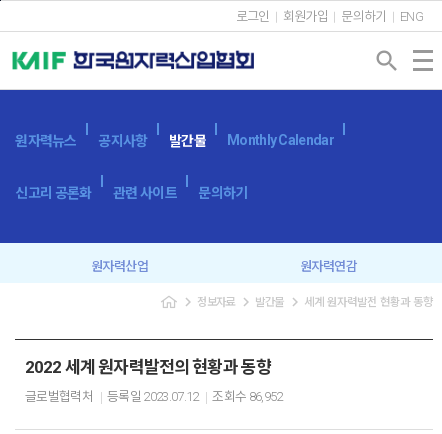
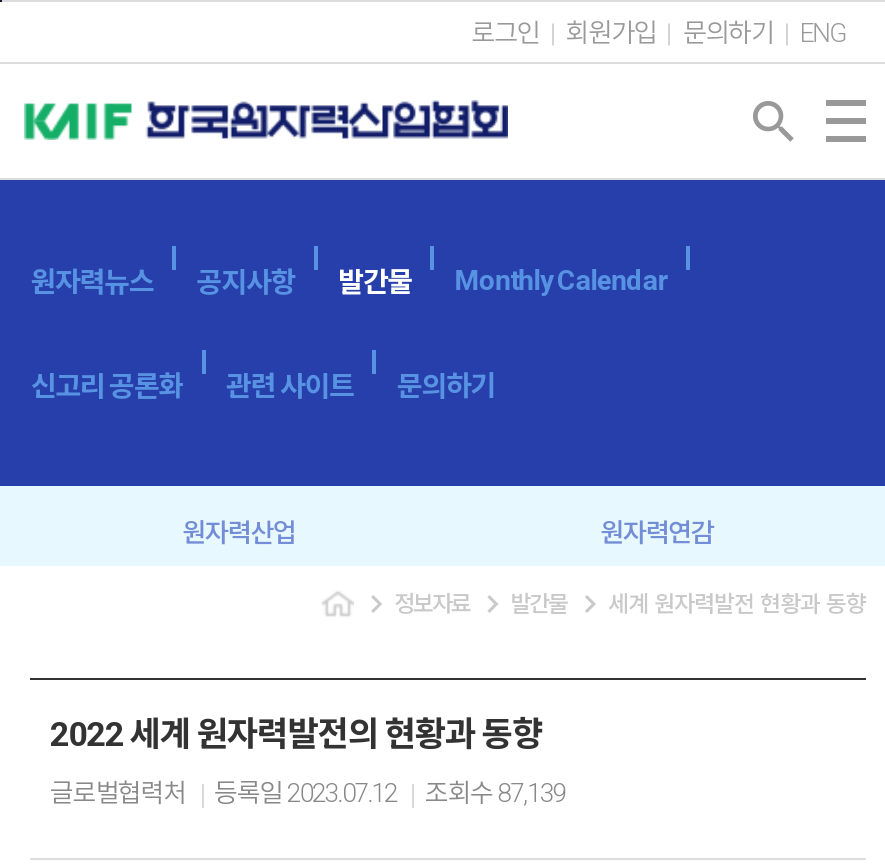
- 글로벌협력처 등록일 2023.07.12 조회수 86,952
+ 글로벌협력처 등록일 2023.07.12 조회수 87,139
